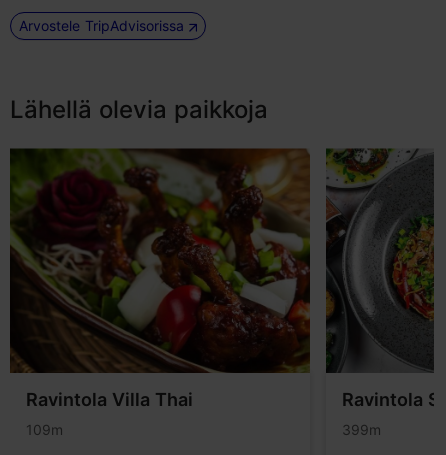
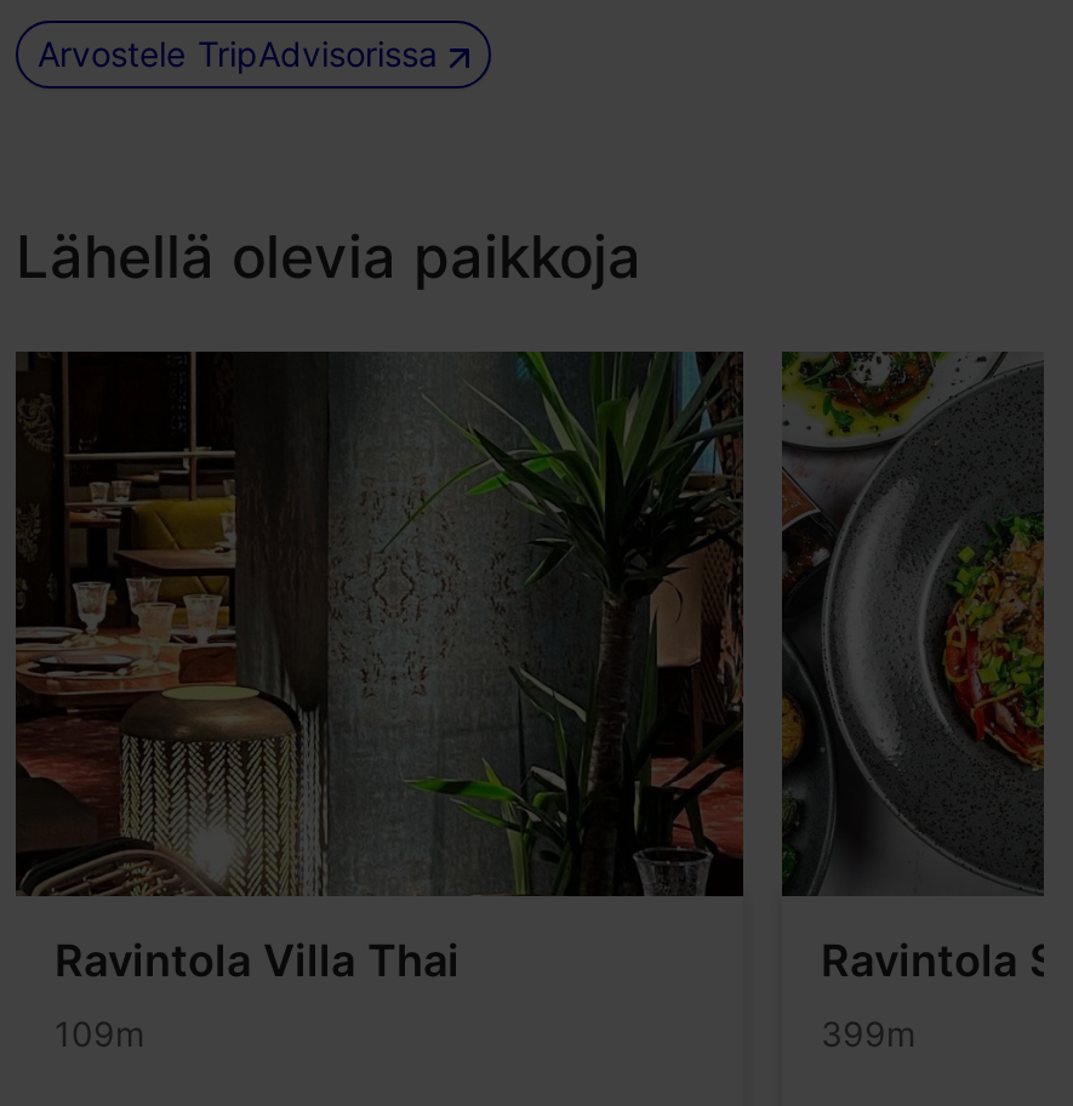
- [image]
+ [image]
